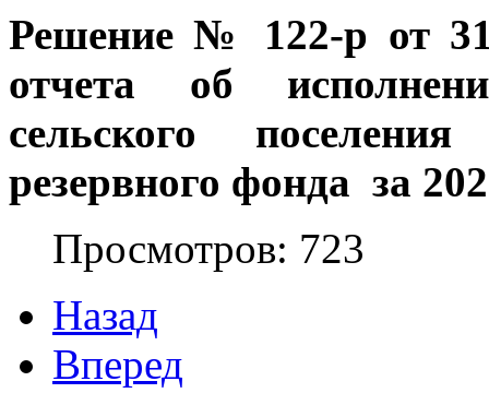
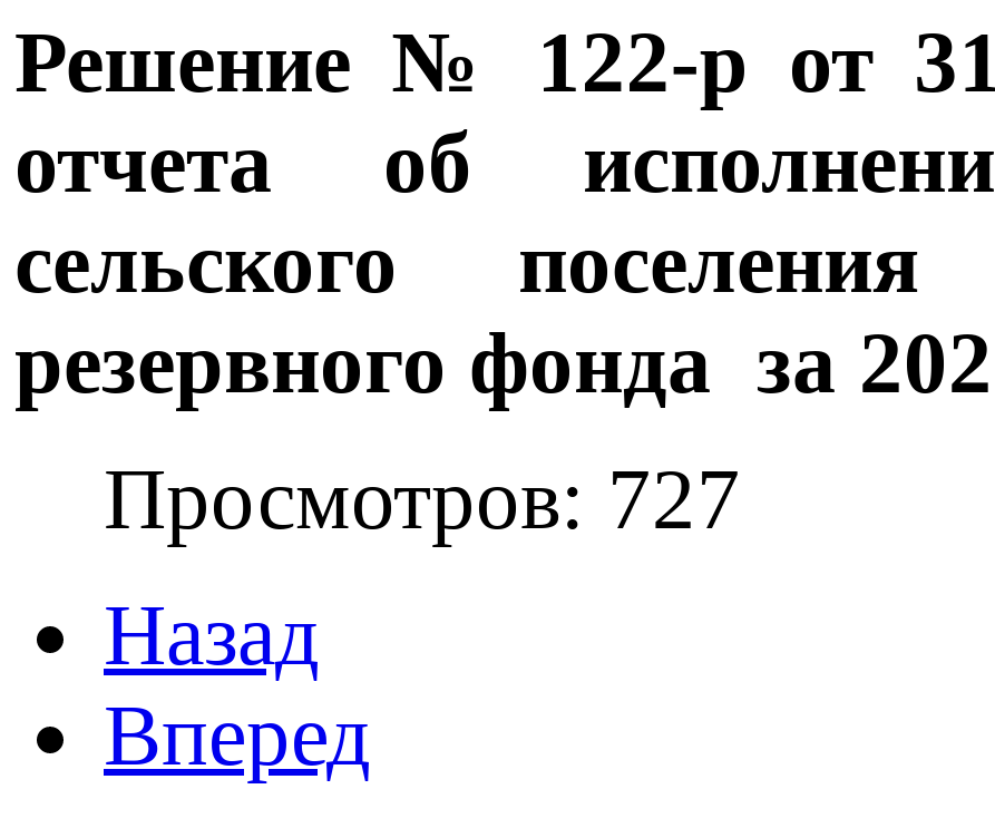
- Просмотров: 723
+ Просмотров: 727
